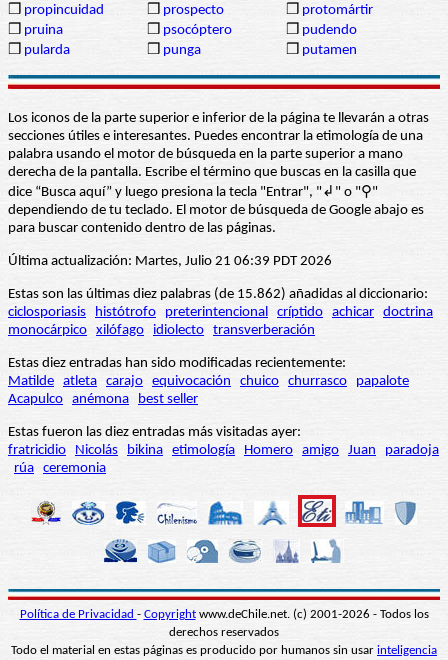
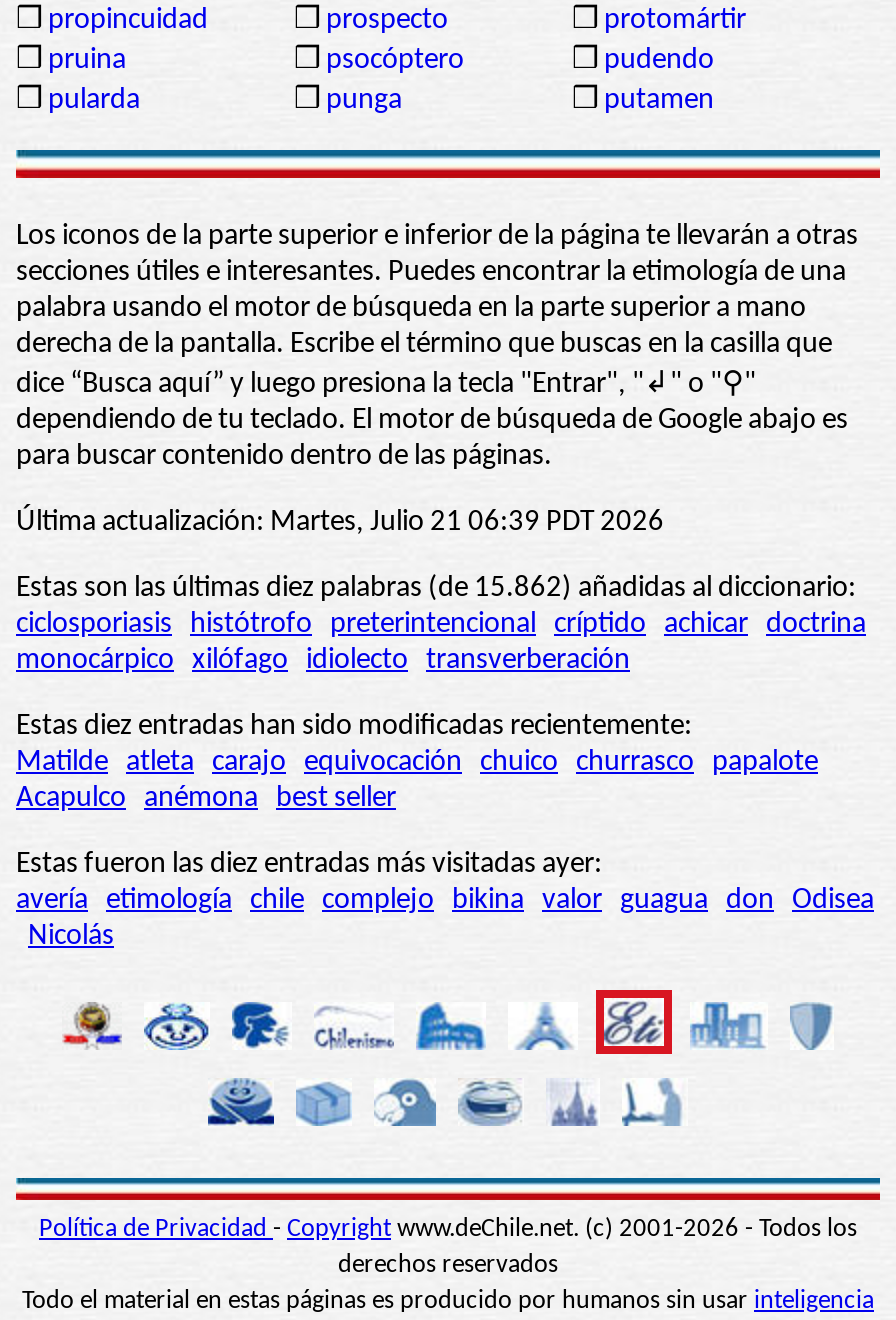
- fratricidio Nicolás bikina etimología Homero amigo Juan paradoja
- rúa ceremonia
+ avería etimología chile complejo bikina valor guagua don Odisea
+ Nicolás
